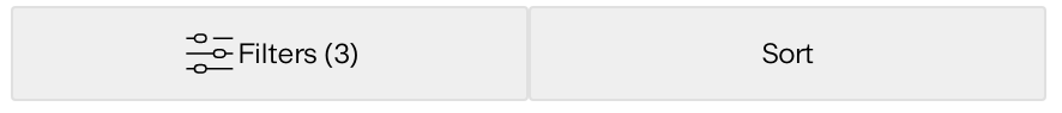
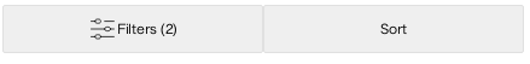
- Filters (3)
+ Filters (2)
